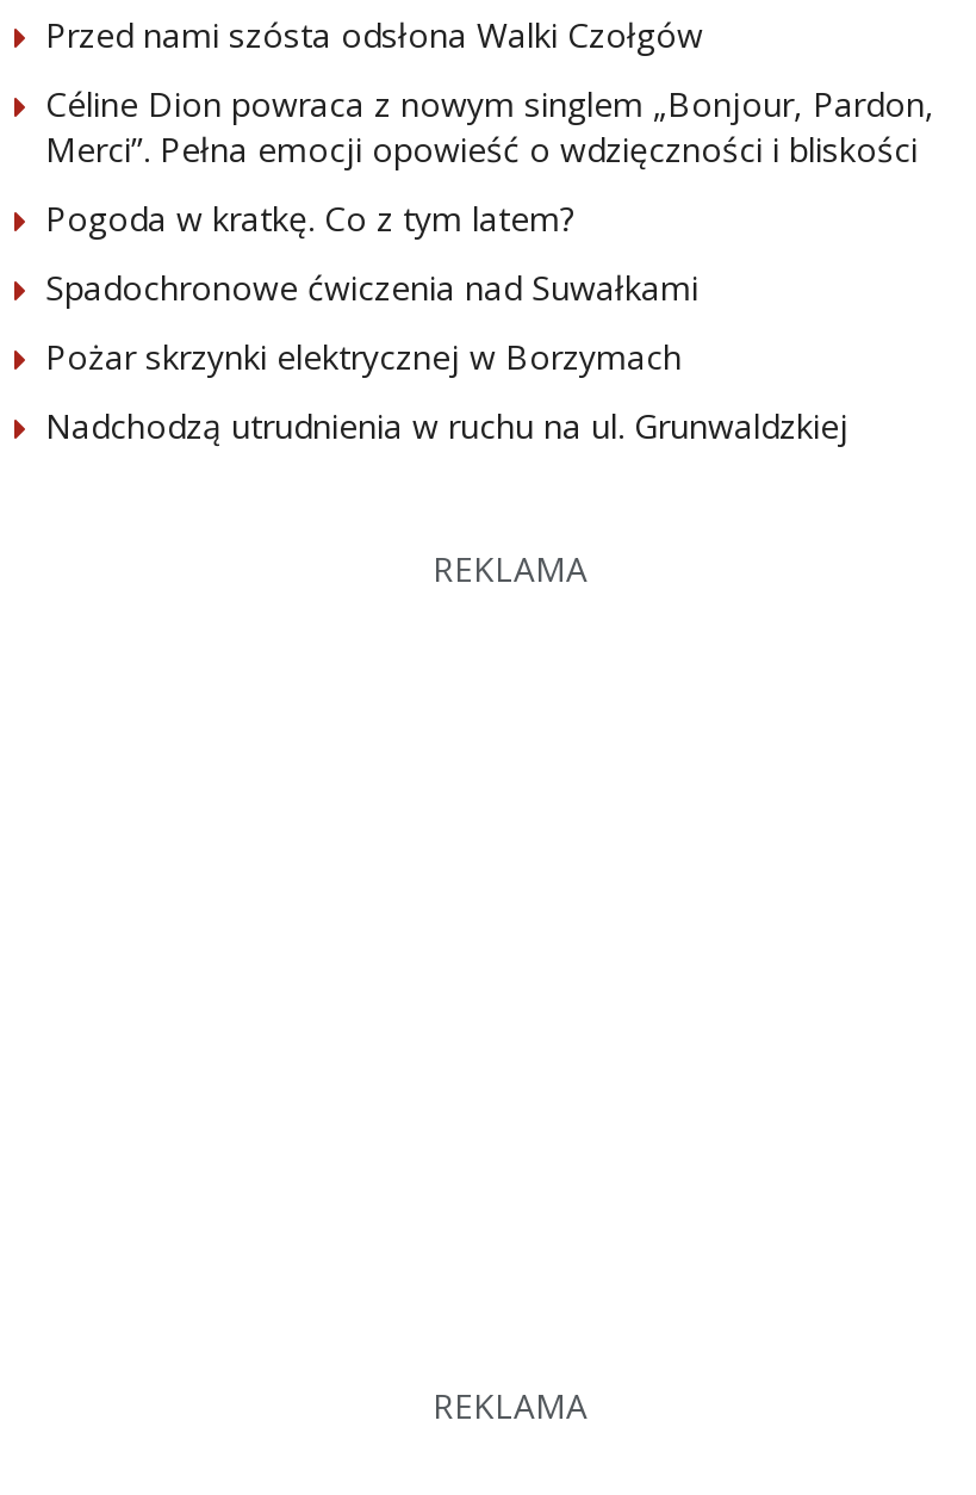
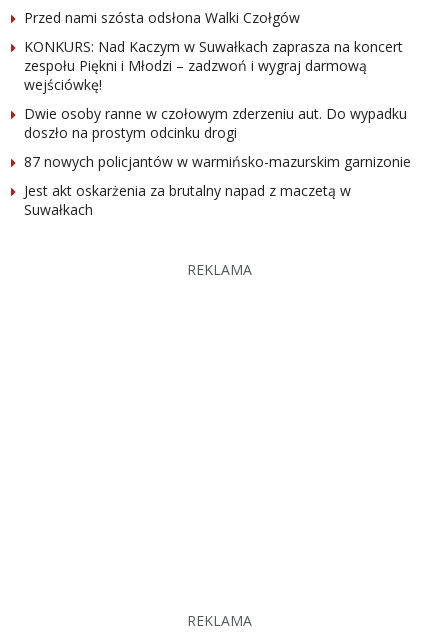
- Céline Dion powraca z nowym singlem „Bonjour, Pardon,
- Merci”. Pełna emocji opowieść o wdzięczności i bliskości
- Pogoda w kratkę. Co z tym latem?
- Spadochronowe ćwiczenia nad Suwałkami
- Pożar skrzynki elektrycznej w Borzymach
- Nadchodzą utrudnienia w ruchu na ul. Grunwaldzkiej
+ KONKURS: Nad Kaczym w Suwałkach zaprasza na koncert
+ zespołu Piękni i Młodzi – zadzwoń i wygraj darmową
+ wejściówkę!
+ Dwie osoby ranne w czołowym zderzeniu aut. Do wypadku
+ doszło na prostym odcinku drogi
+ 87 nowych policjantów w warmińsko-mazurskim garnizonie
+ Jest akt oskarżenia za brutalny napad z maczetą w
+ Suwałkach
